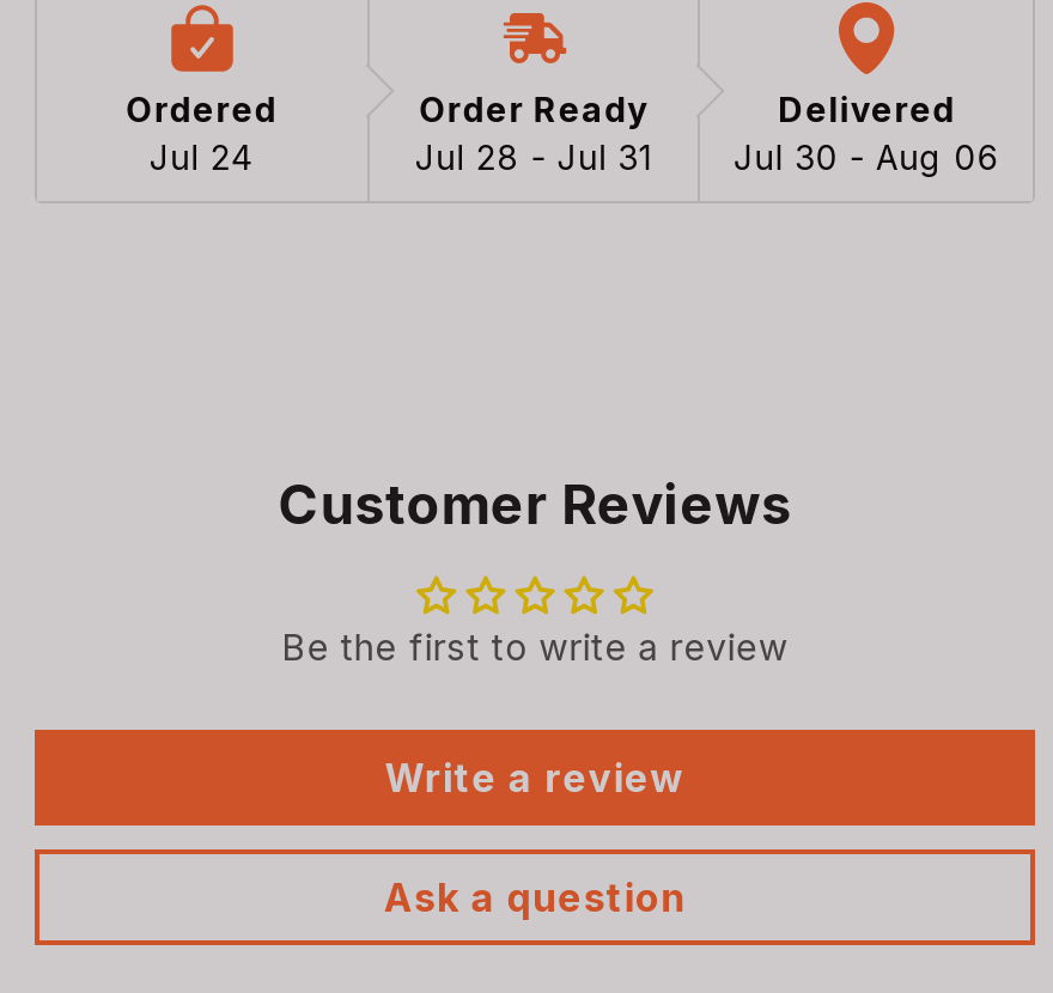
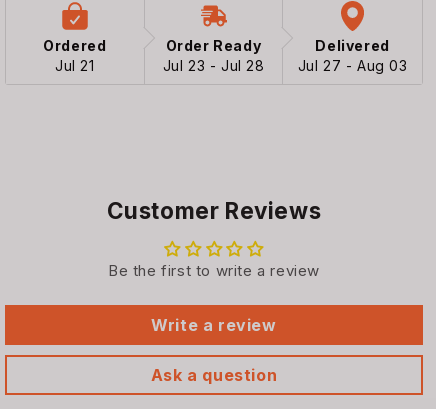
- Jul 24
+ Jul 21

- Jul 28 - Jul 31
+ Jul 23 - Jul 28

- Jul 30 - Aug 06
+ Jul 27 - Aug 03
